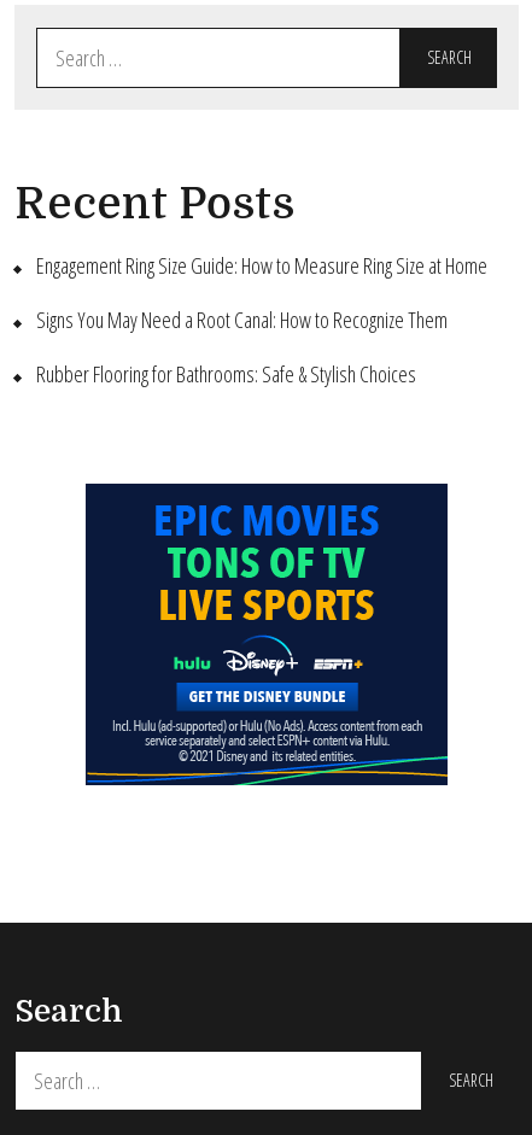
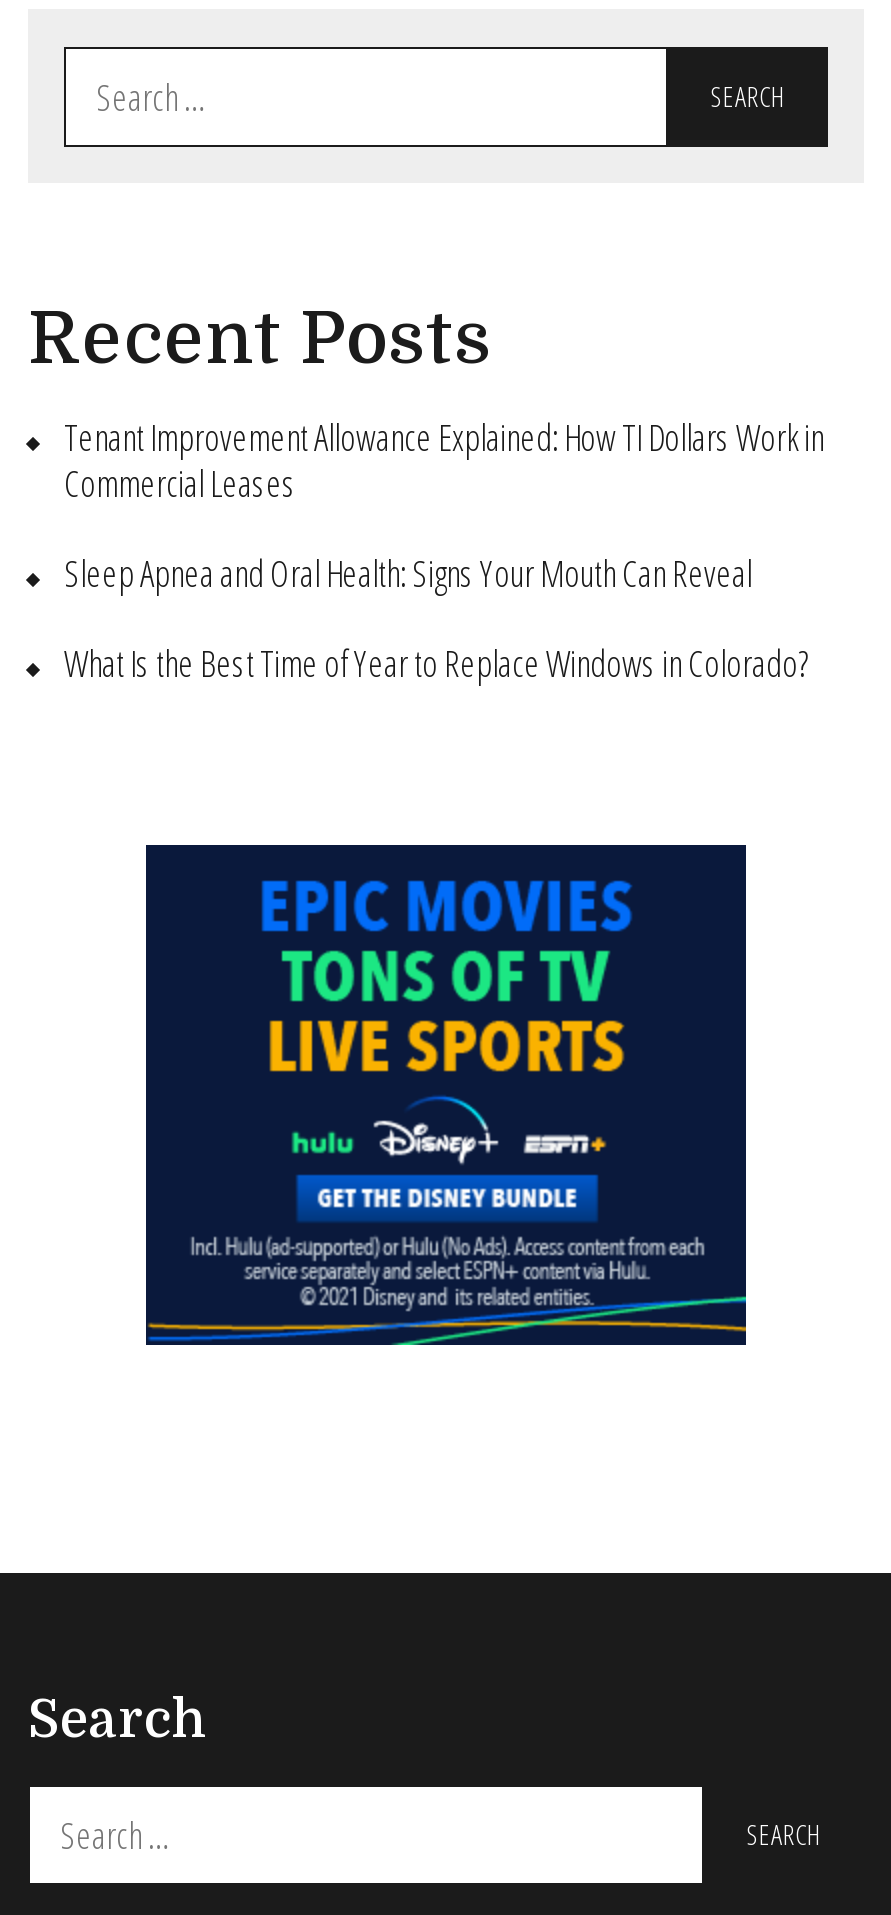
- Engagement Ring Size Guide: How to Measure Ring Size at Home
+ Tenant Improvement Allowance Explained: How TI Dollars Work in
+ Commercial Leases

- Signs You May Need a Root Canal: How to Recognize Them
+ Sleep Apnea and Oral Health: Signs Your Mouth Can Reveal

- Rubber Flooring for Bathrooms: Safe & Stylish Choices
+ What Is the Best Time of Year to Replace Windows in Colorado?
